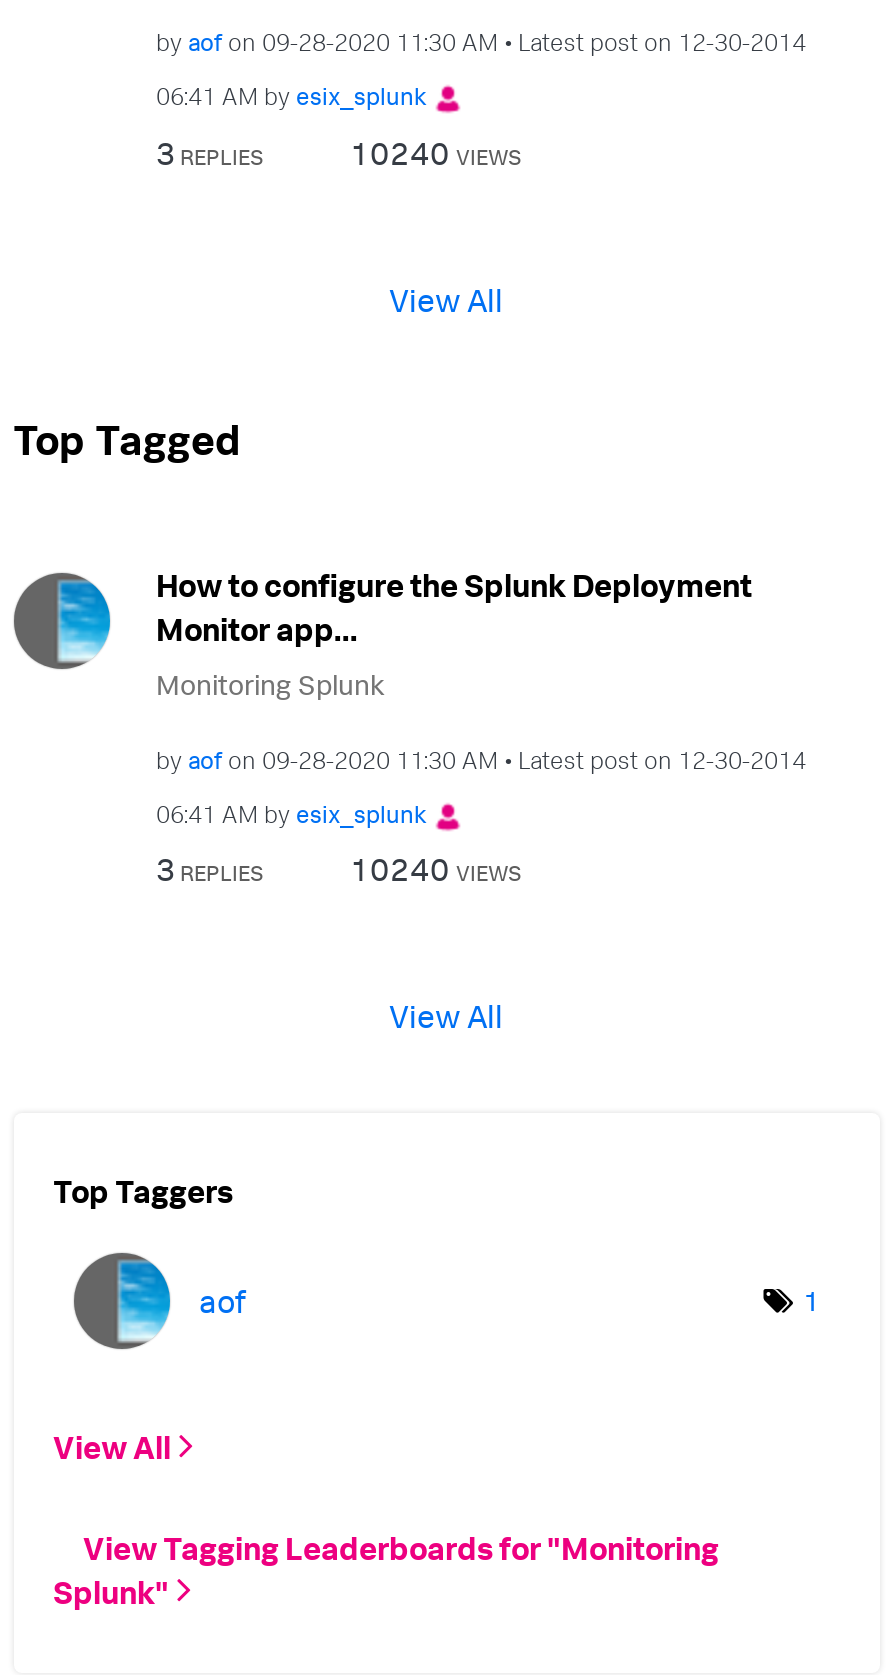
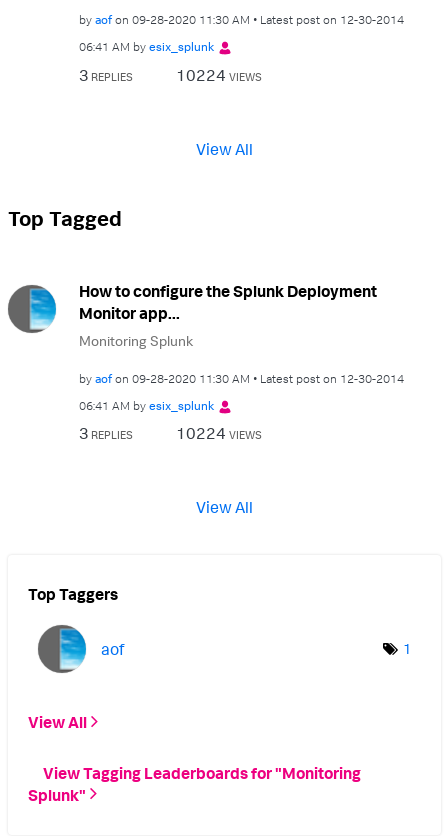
- 10240 VIEWS
+ 10224 VIEWS

- 10240 VIEWS
+ 10224 VIEWS
